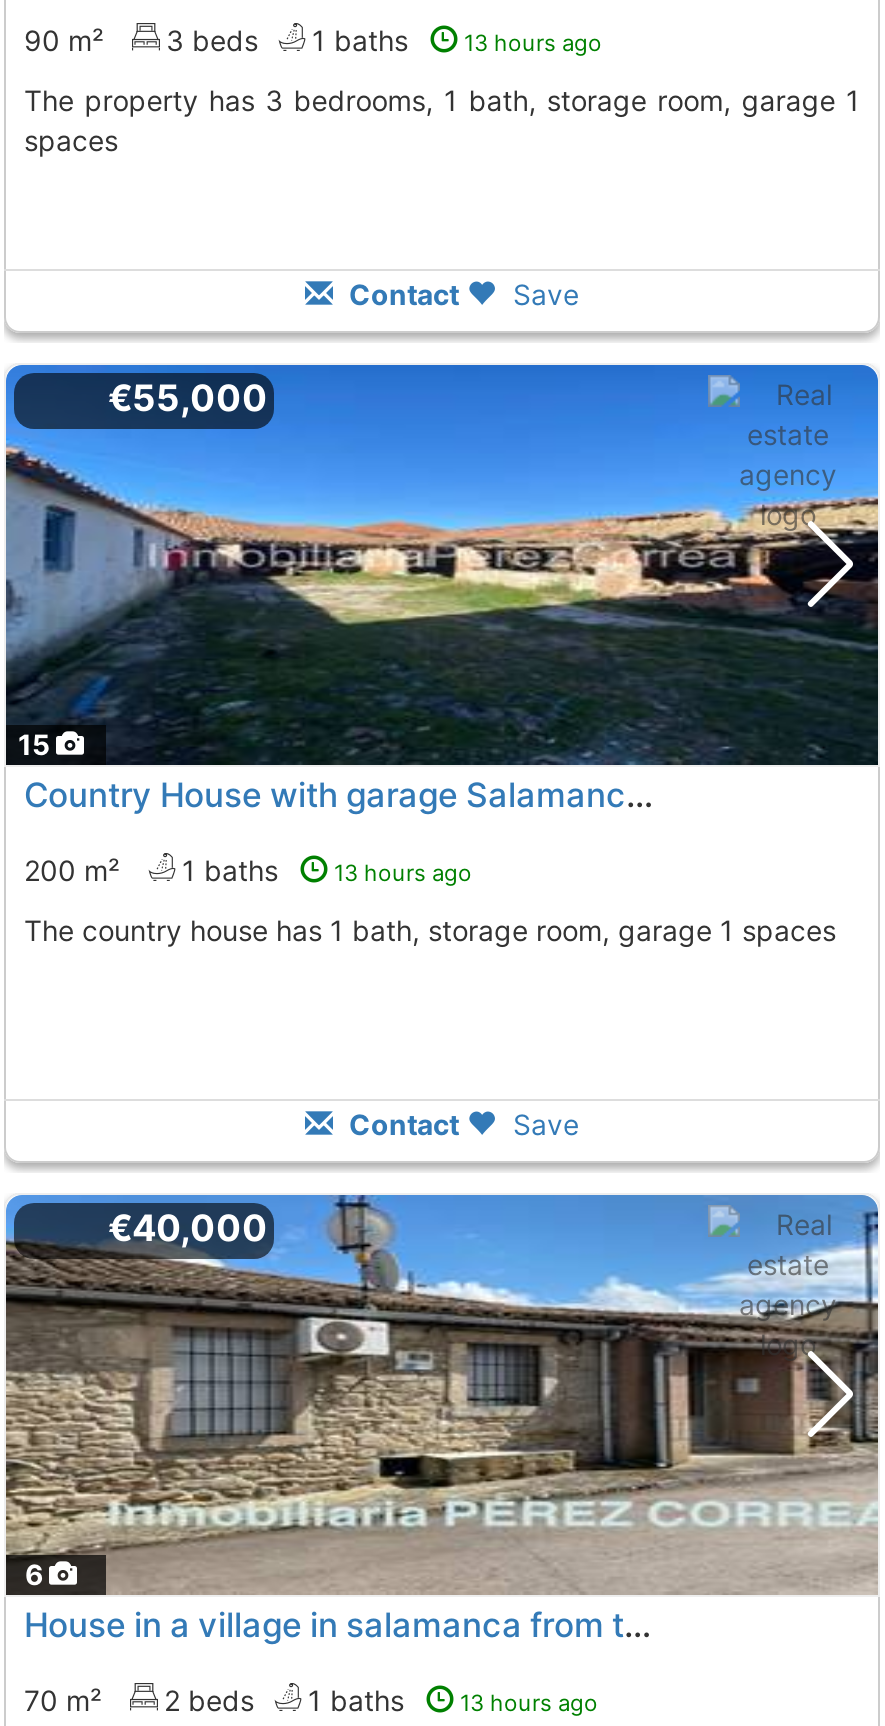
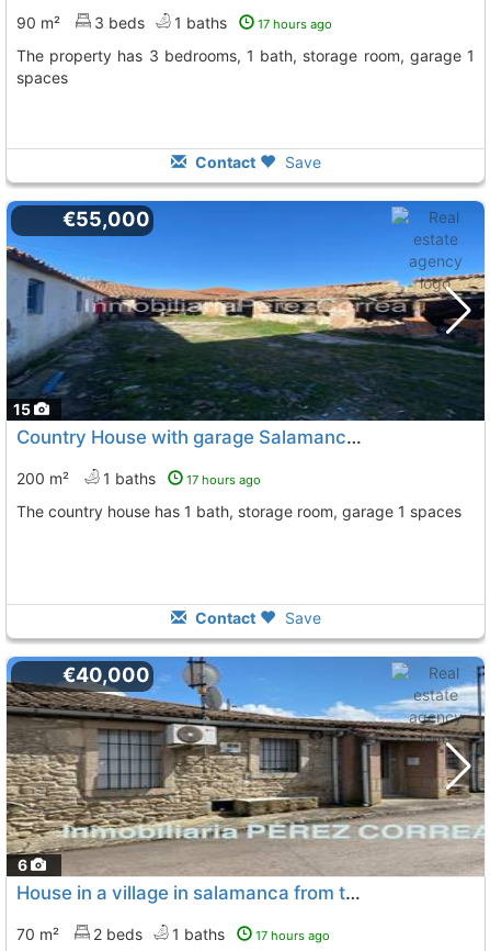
- 90 m² 3 beds 1 baths 13 hours ago
+ 90 m² 3 beds 1 baths 17 hours ago

- 13 hours ago
+ 17 hours ago

- 13 hours ago
+ 17 hours ago
